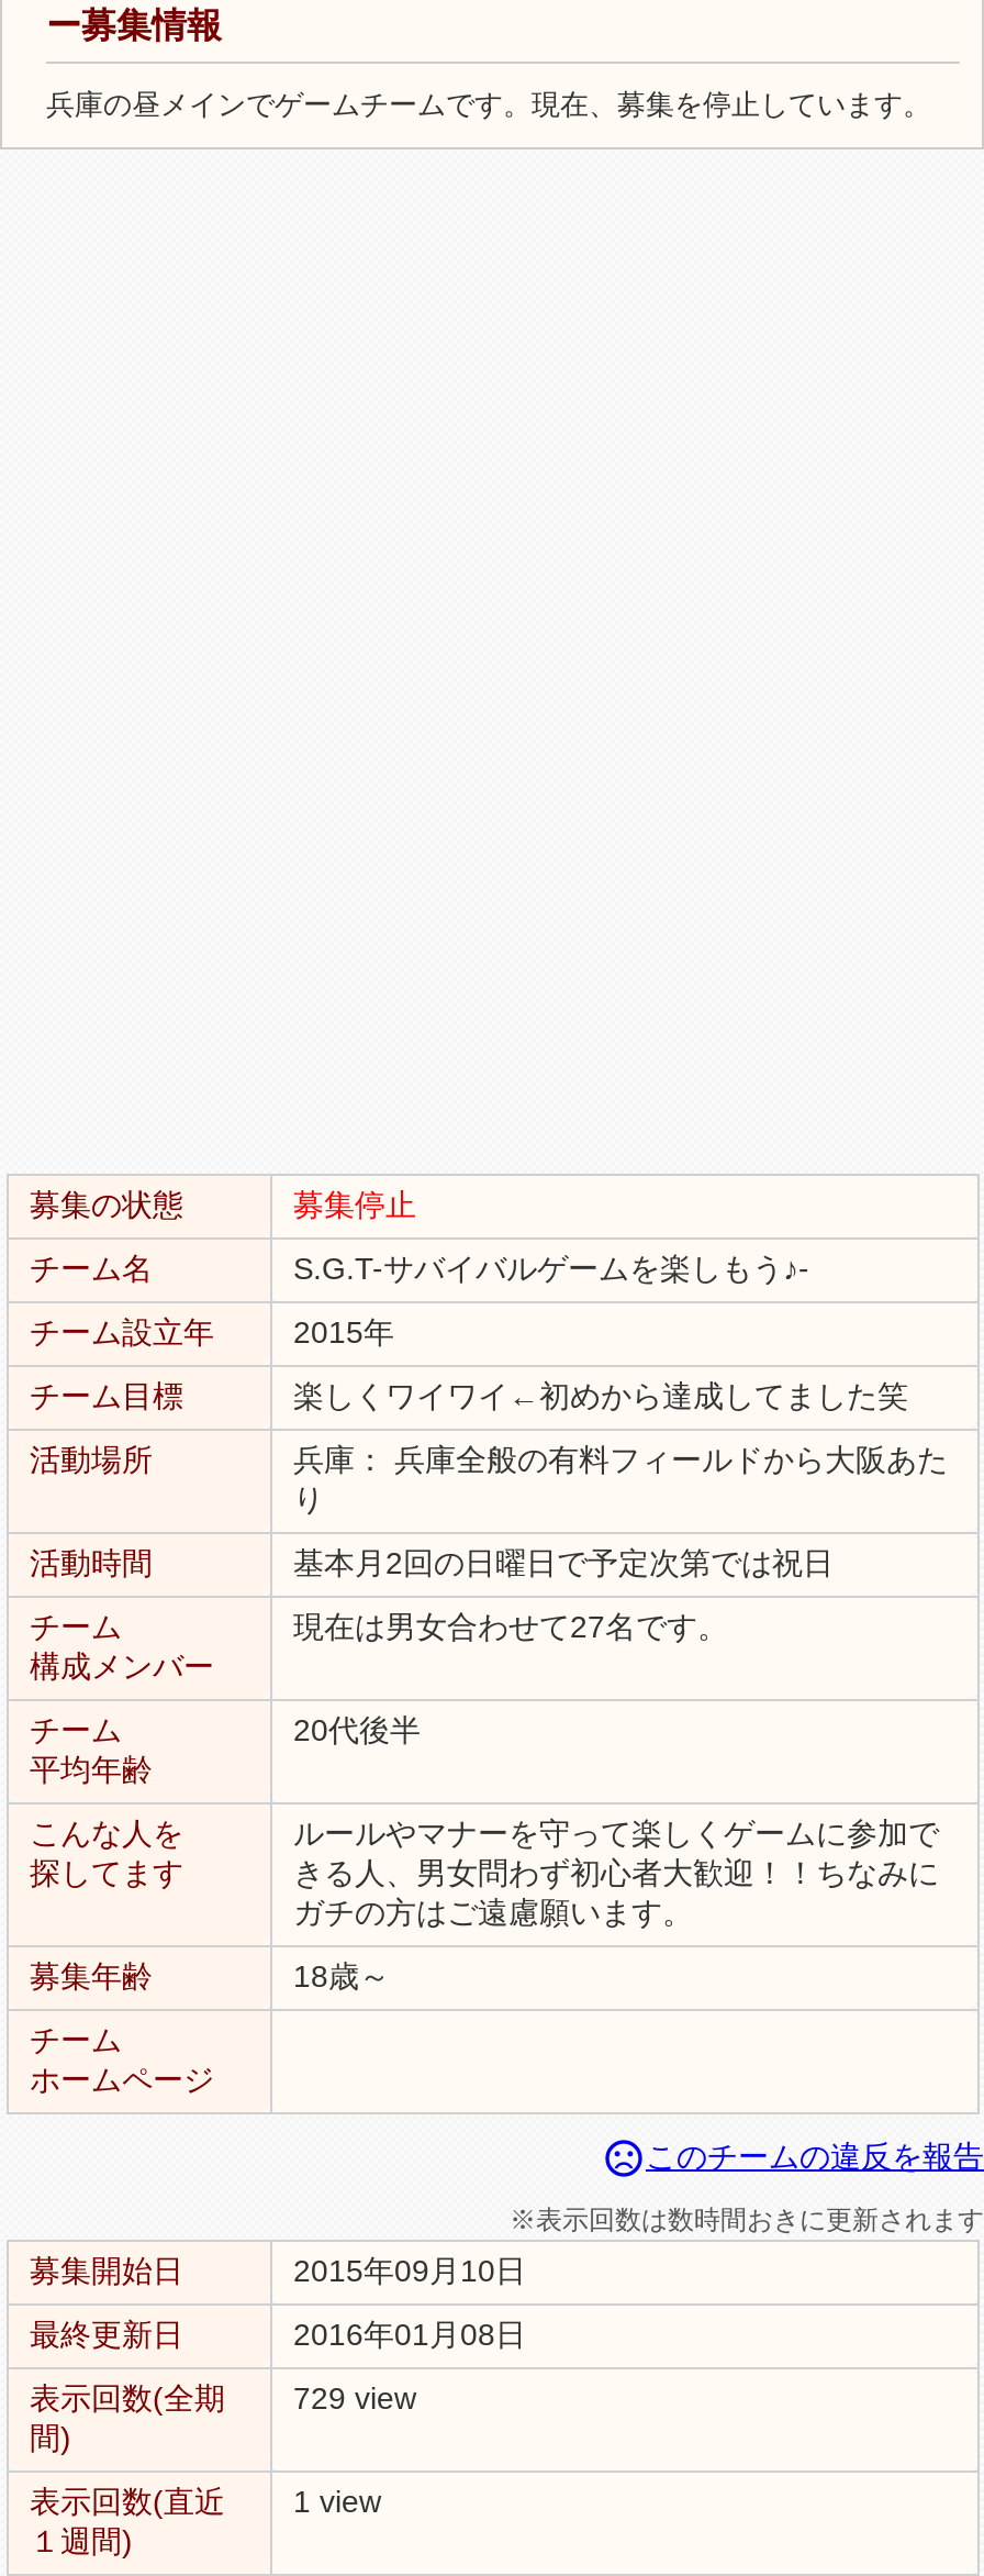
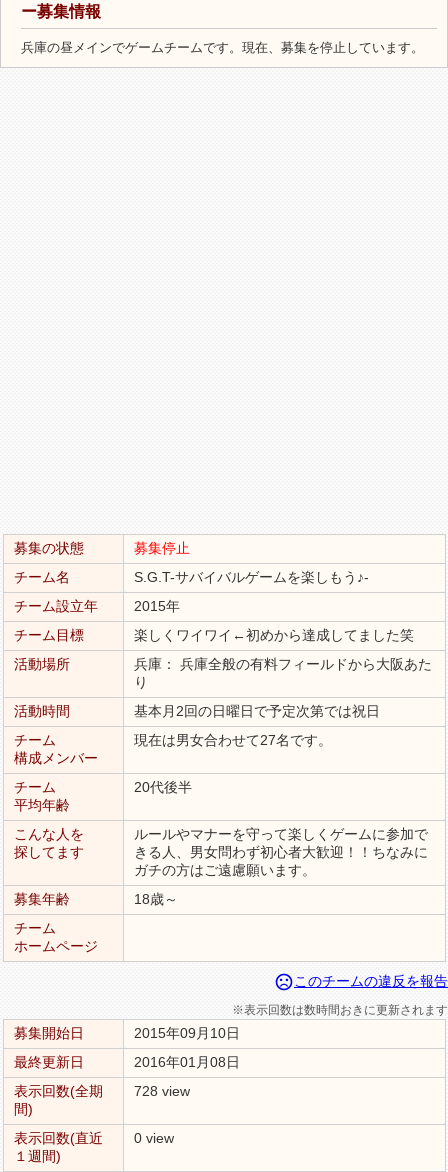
- 表示回数(全期 729 view
+ 表示回数(全期 728 view

- 表示回数(直近 1 view
+ 表示回数(直近 0 view
